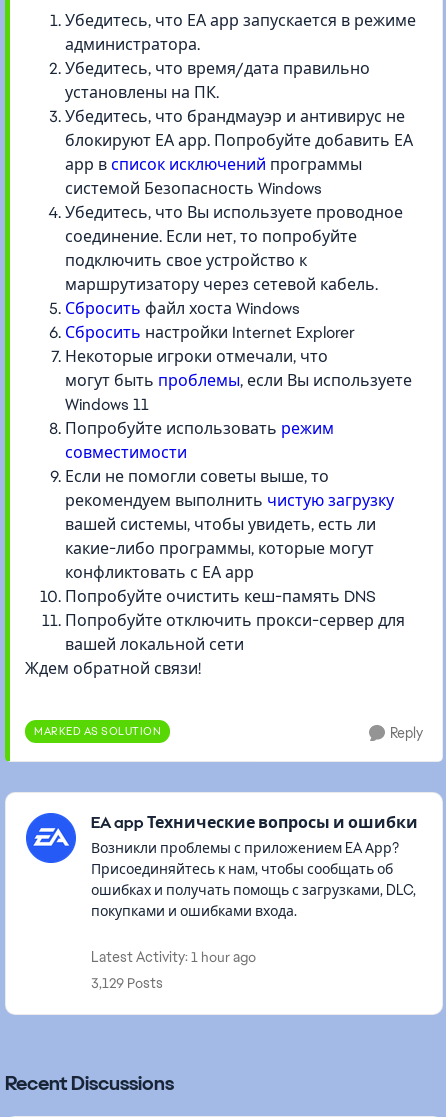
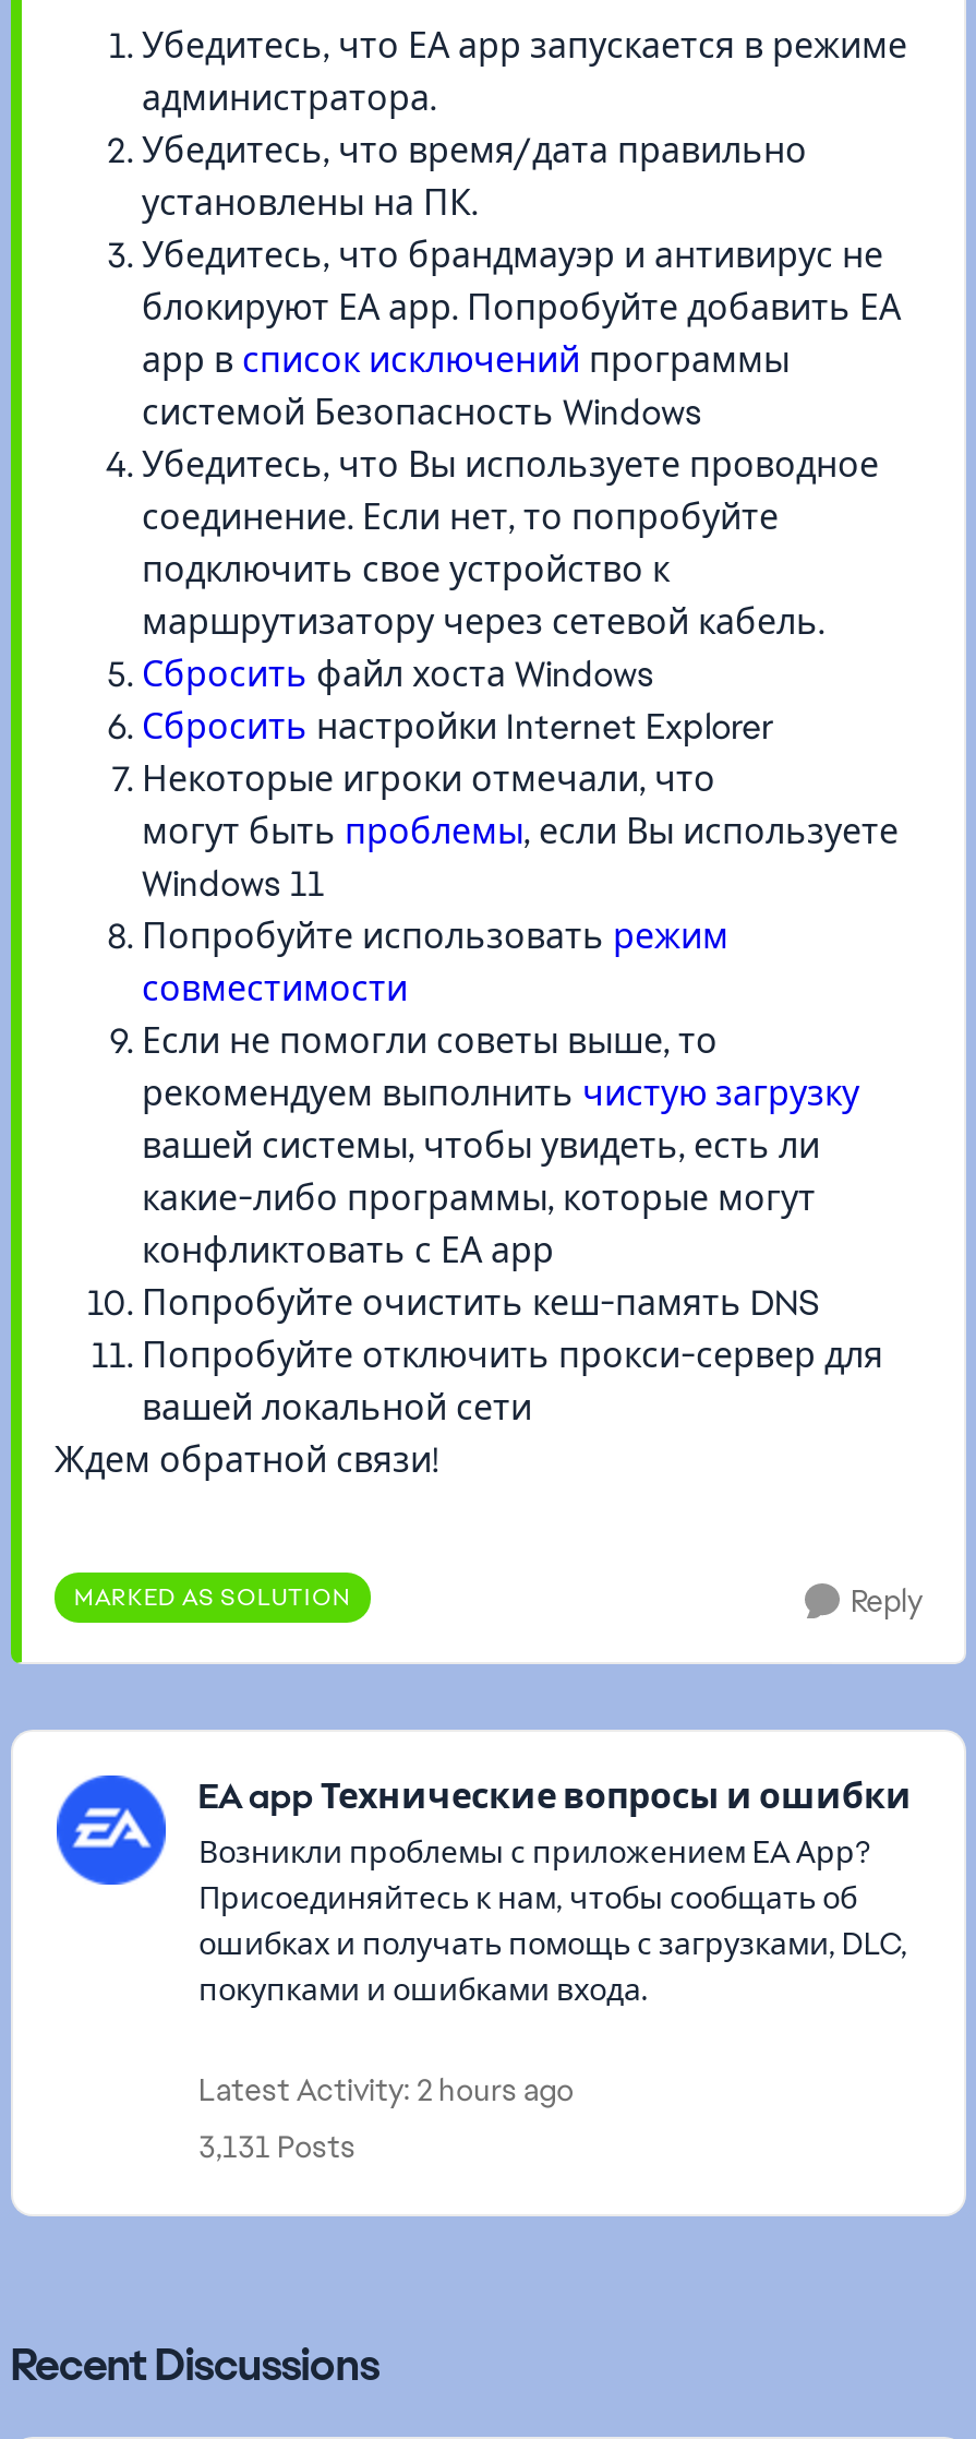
- Latest Activity: 1 hour ago
+ Latest Activity: 2 hours ago

- 3,129 Posts
+ 3,131 Posts
